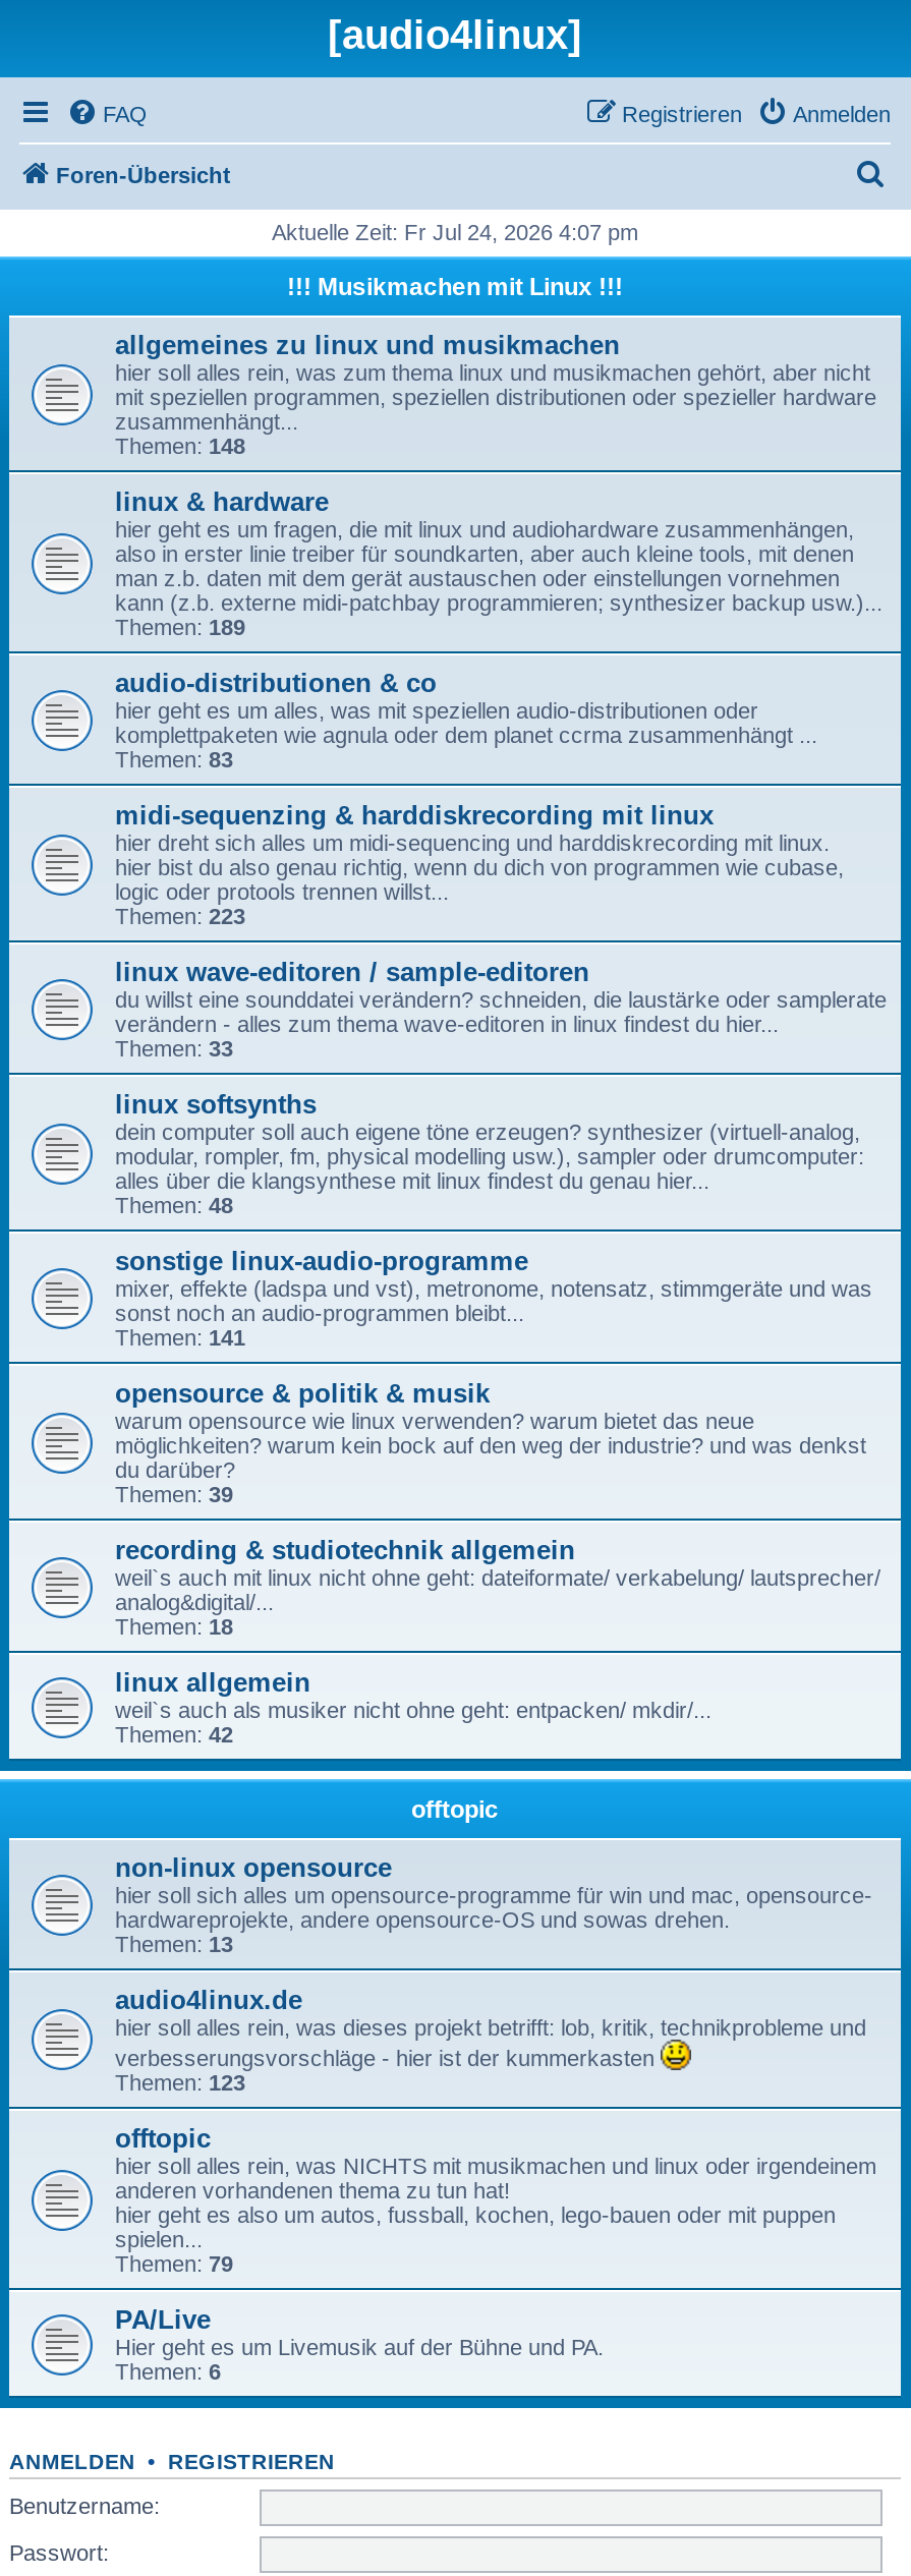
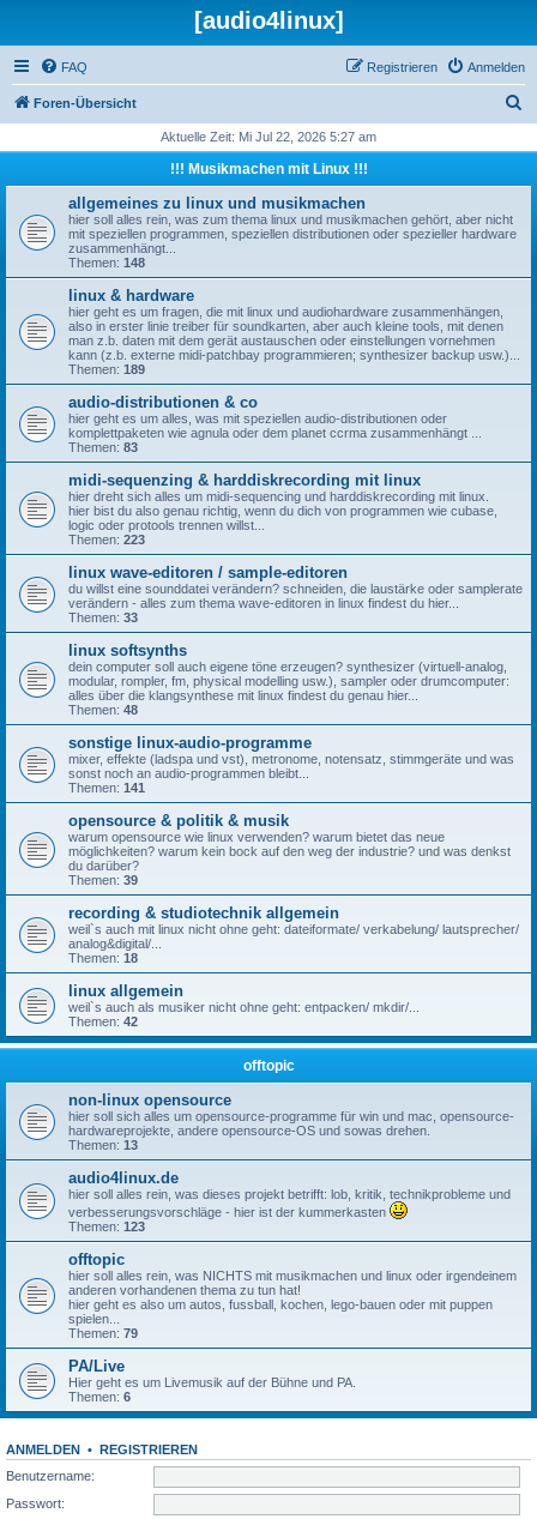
- Aktuelle Zeit: Fr Jul 24, 2026 4:07 pm
+ Aktuelle Zeit: Mi Jul 22, 2026 5:27 am
